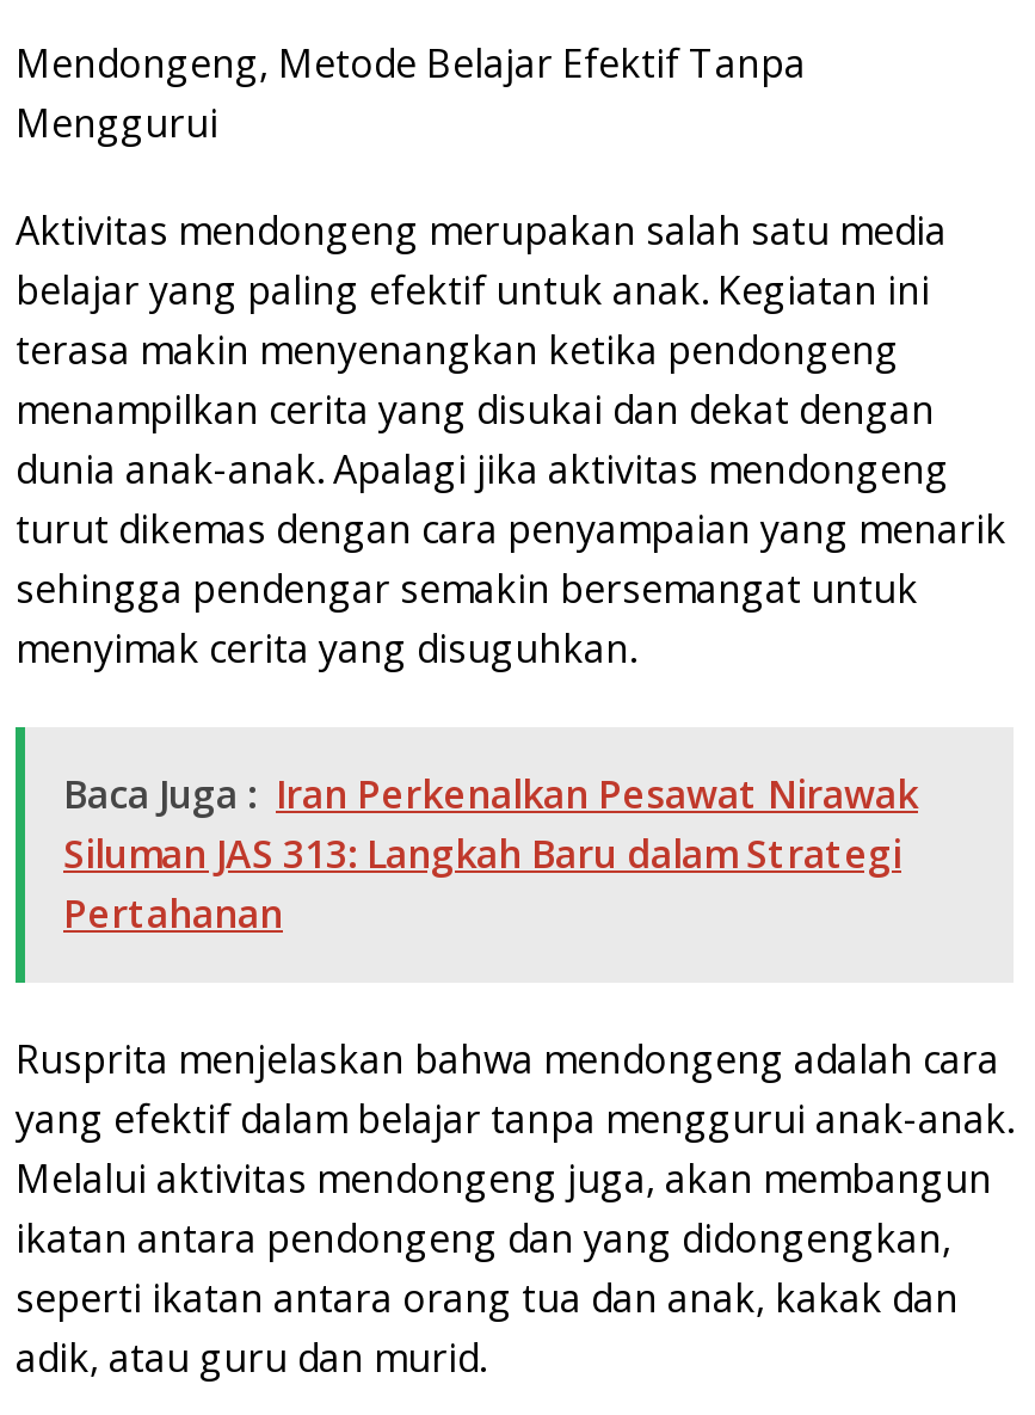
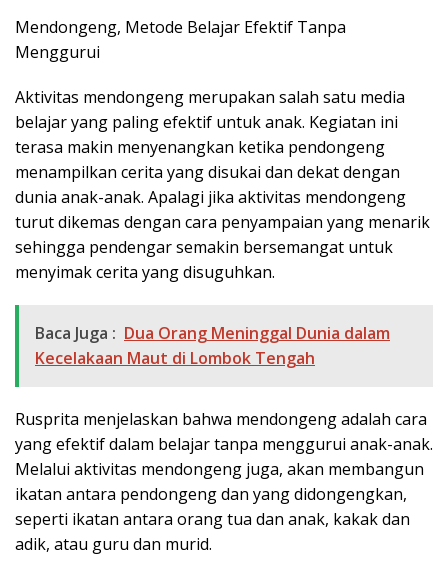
- Baca Juga : Iran Perkenalkan Pesawat Nirawak
- Siluman JAS 313: Langkah Baru dalam Strategi
- Pertahanan
+ Baca Juga : Dua Orang Meninggal Dunia dalam
+ Kecelakaan Maut di Lombok Tengah
